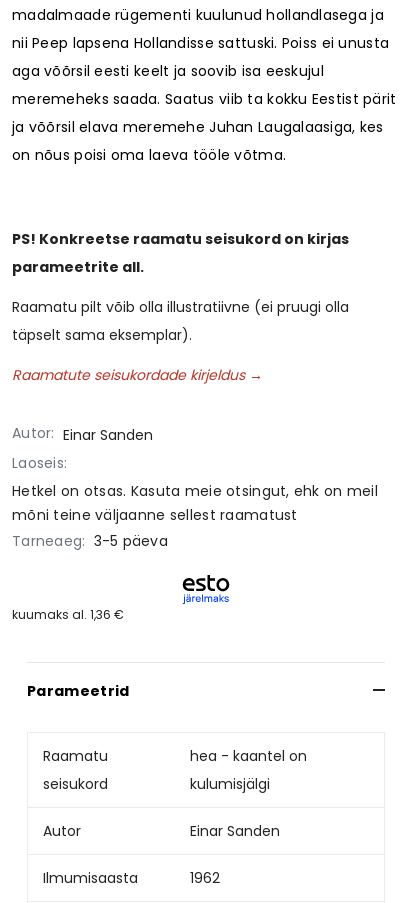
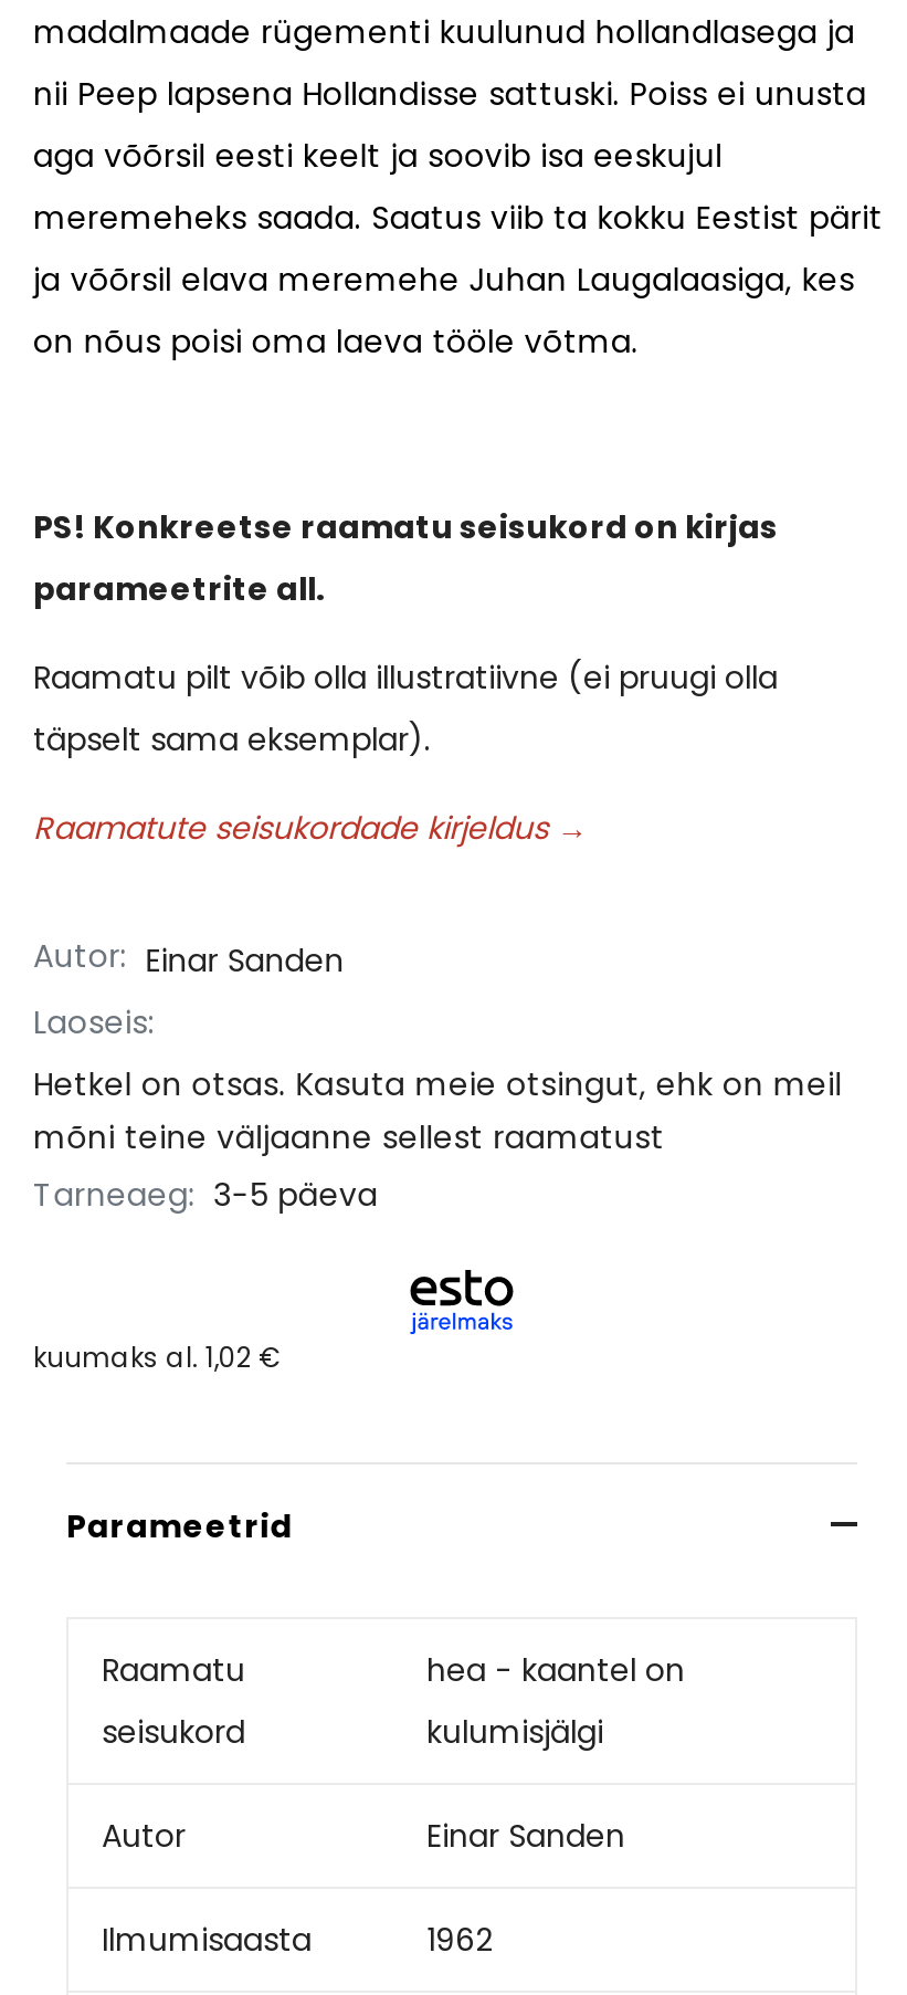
- kuumaks al. 1,36 €
+ kuumaks al. 1,02 €
